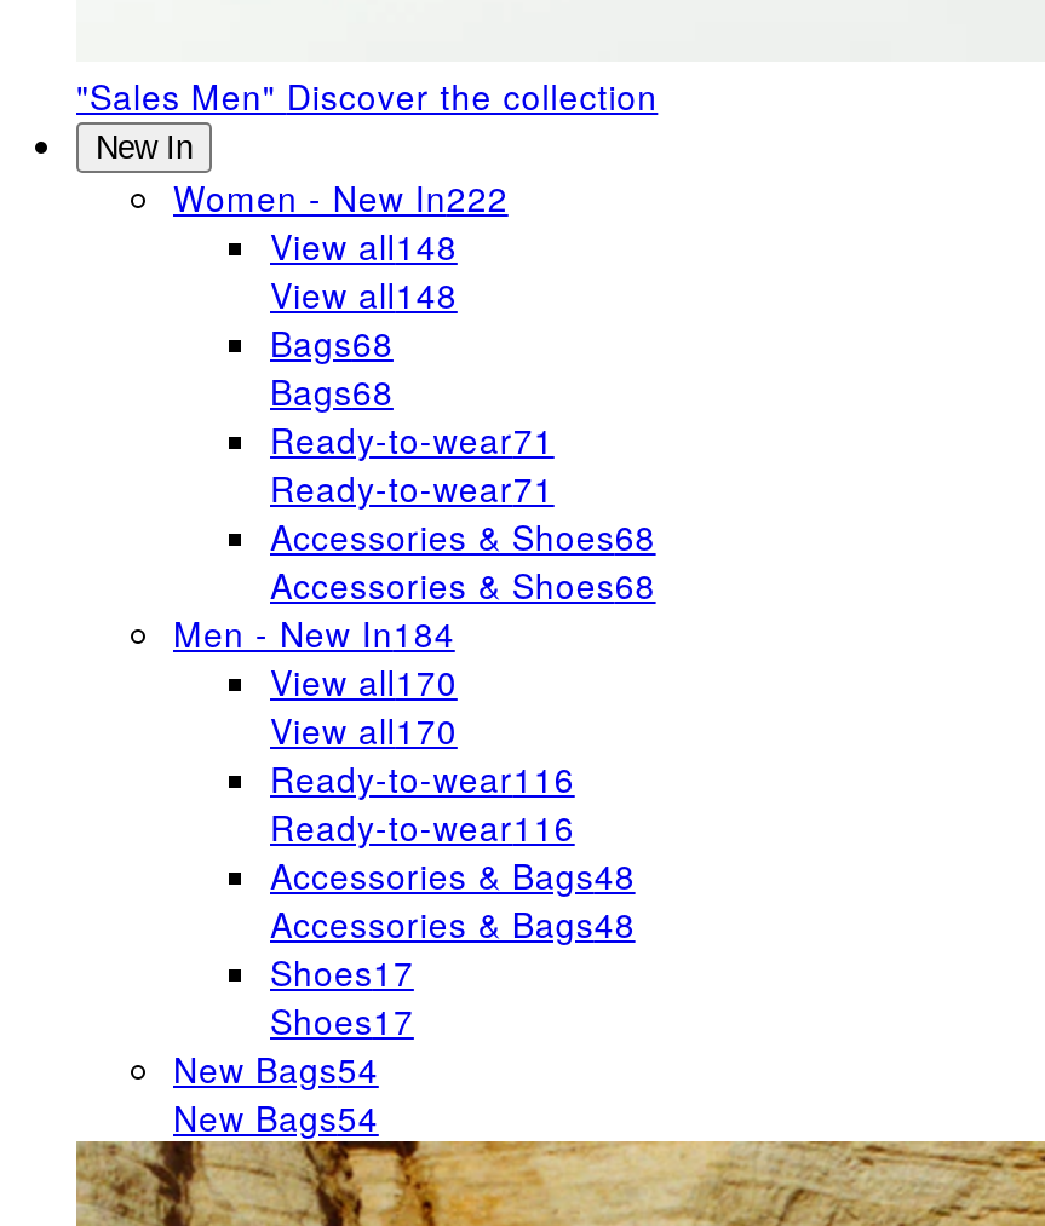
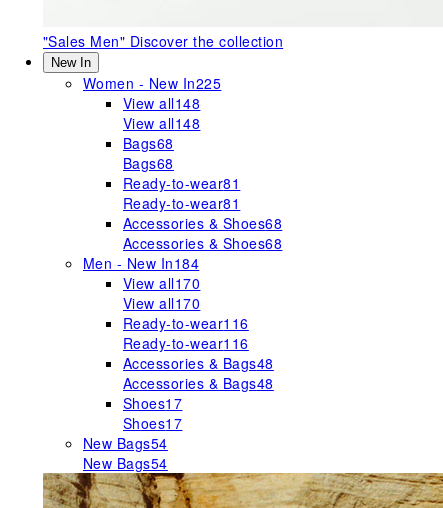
- Women - New In222
+ Women - New In225

- Ready-to-wear71
+ Ready-to-wear81

- Ready-to-wear71
+ Ready-to-wear81
